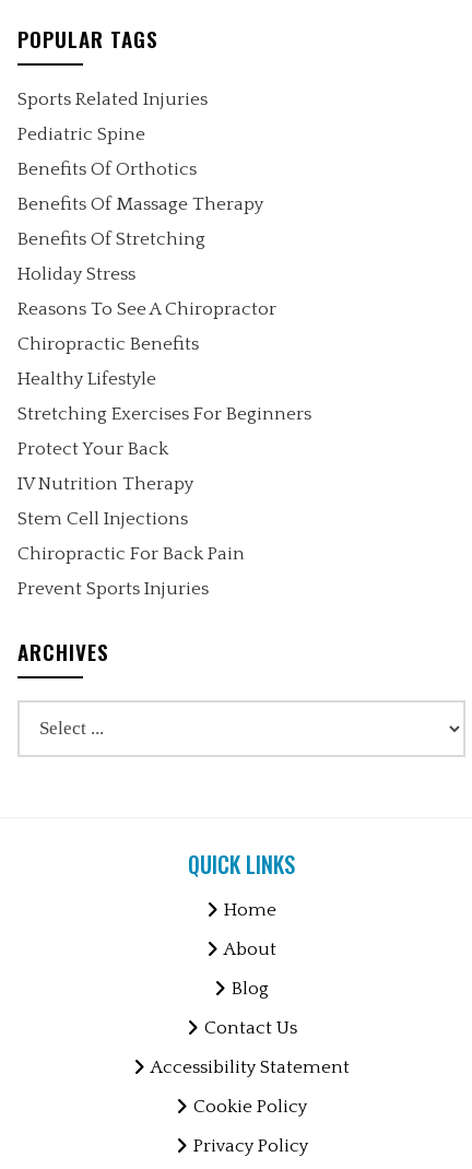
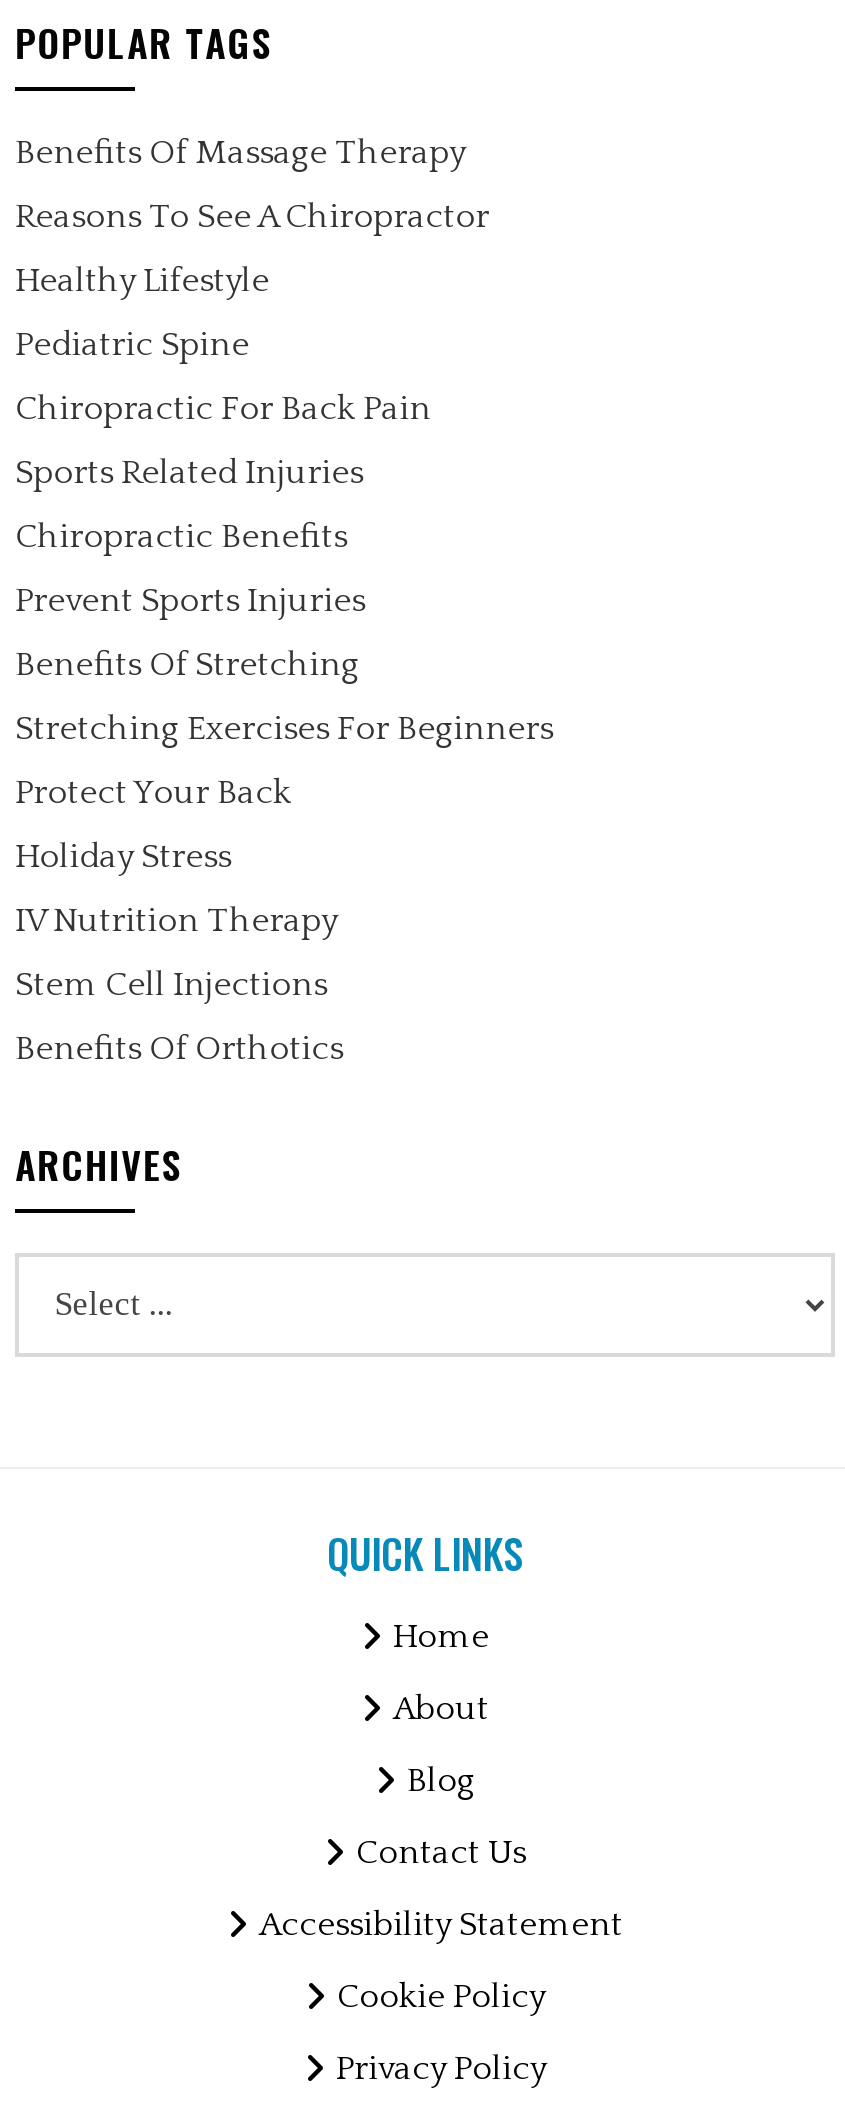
moved down: Sports Related Injuries

moved up: Pediatric Spine

moved down: Benefits Of Orthotics

moved up: Benefits Of Massage Therapy

moved down: Benefits Of Stretching

moved down: Holiday Stress

moved up: Reasons To See A Chiropractor

moved up: Chiropractic Benefits

moved up: Healthy Lifestyle

moved down: IV Nutrition Therapy | Stem Cell Injections

moved up: Chiropractic For Back Pain

moved up: Prevent Sports Injuries
